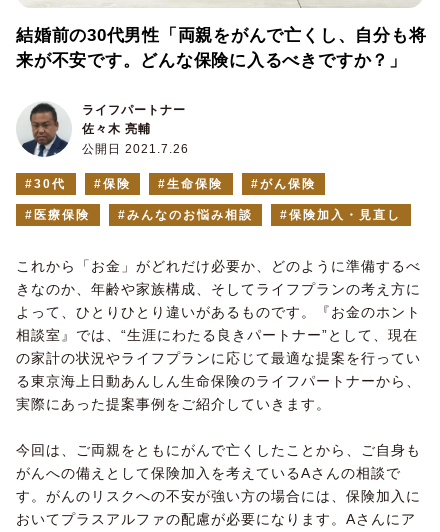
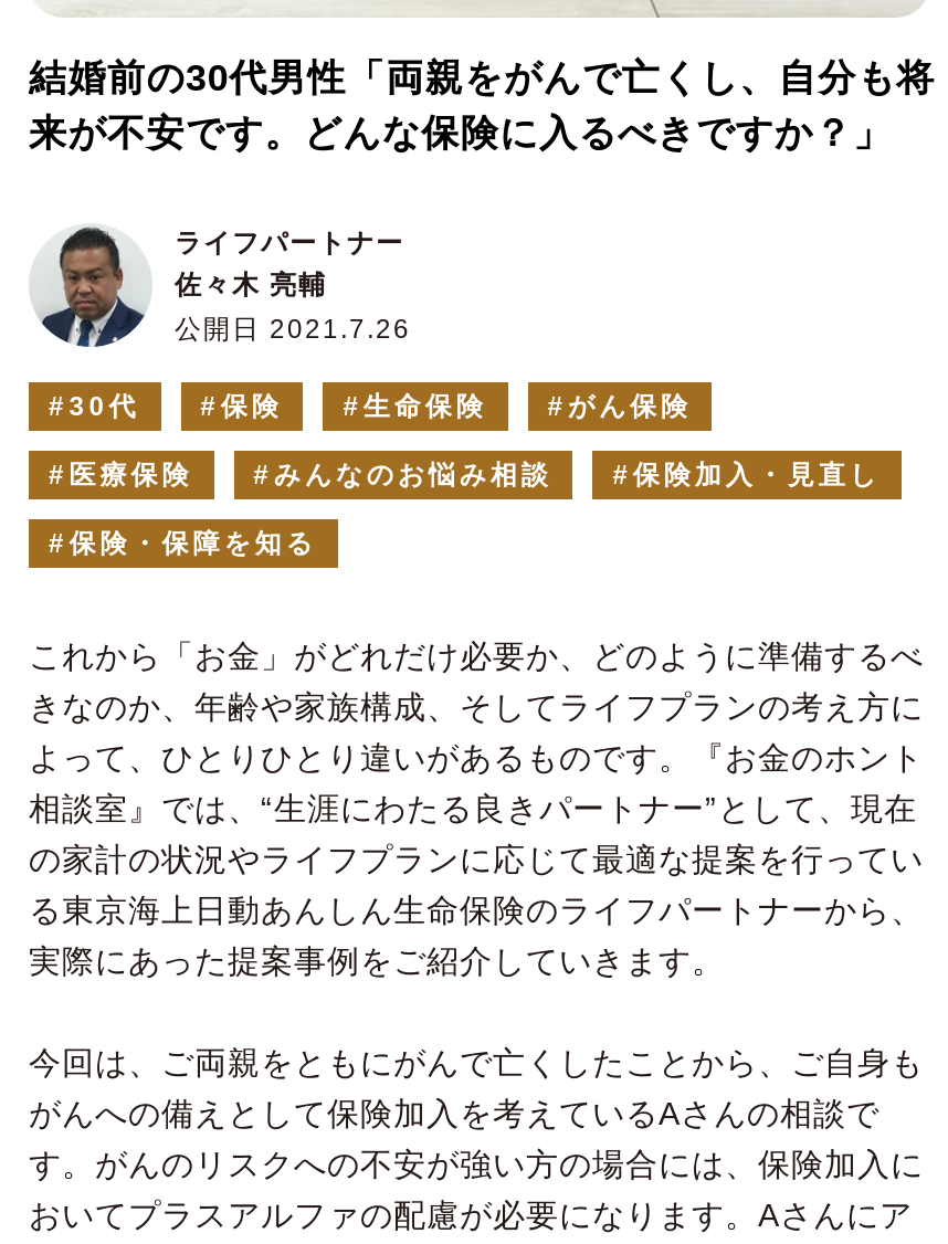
+ 保険・保障を知る
